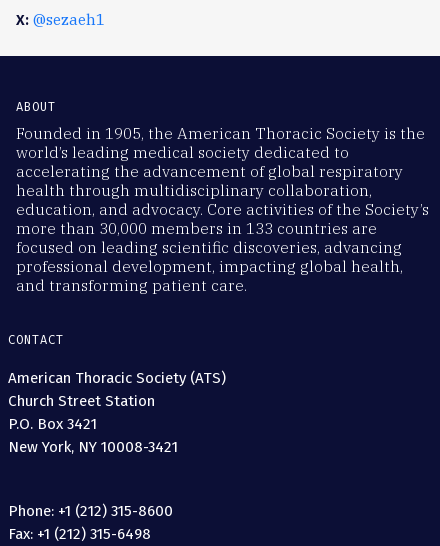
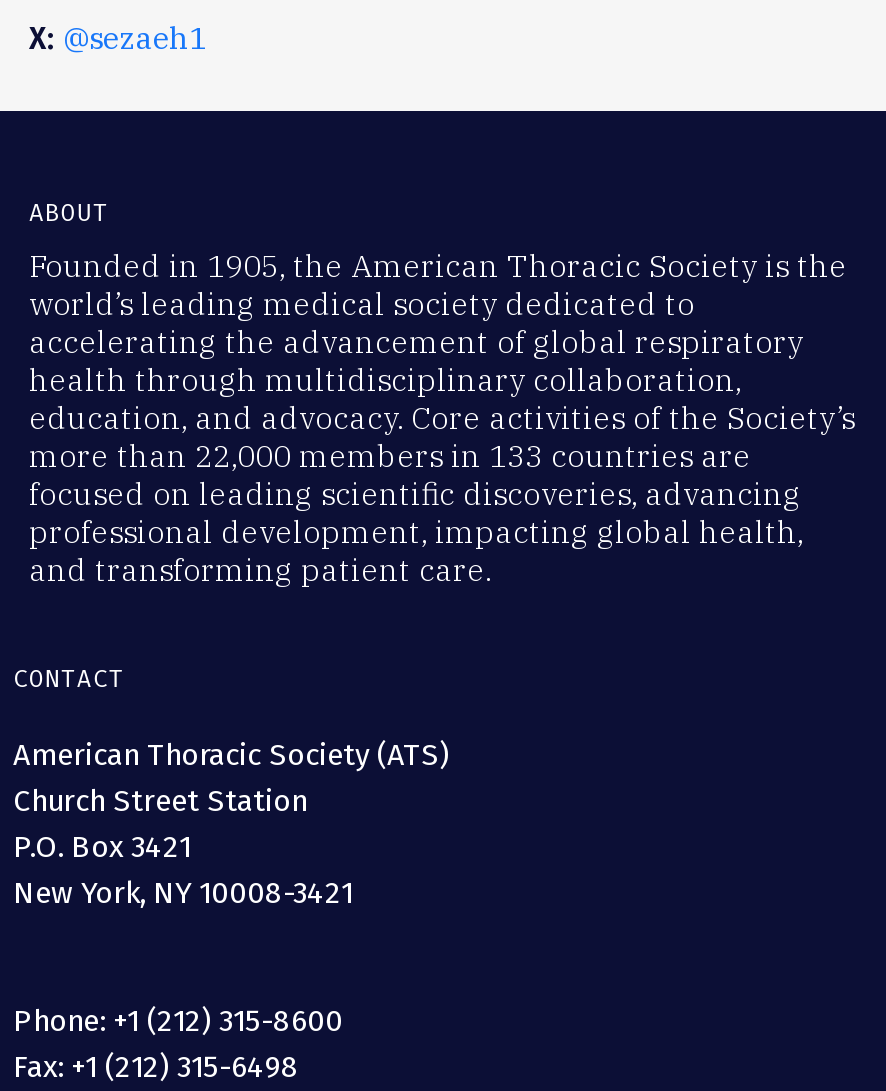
- more than 30,000 members in 133 countries are
+ more than 22,000 members in 133 countries are
